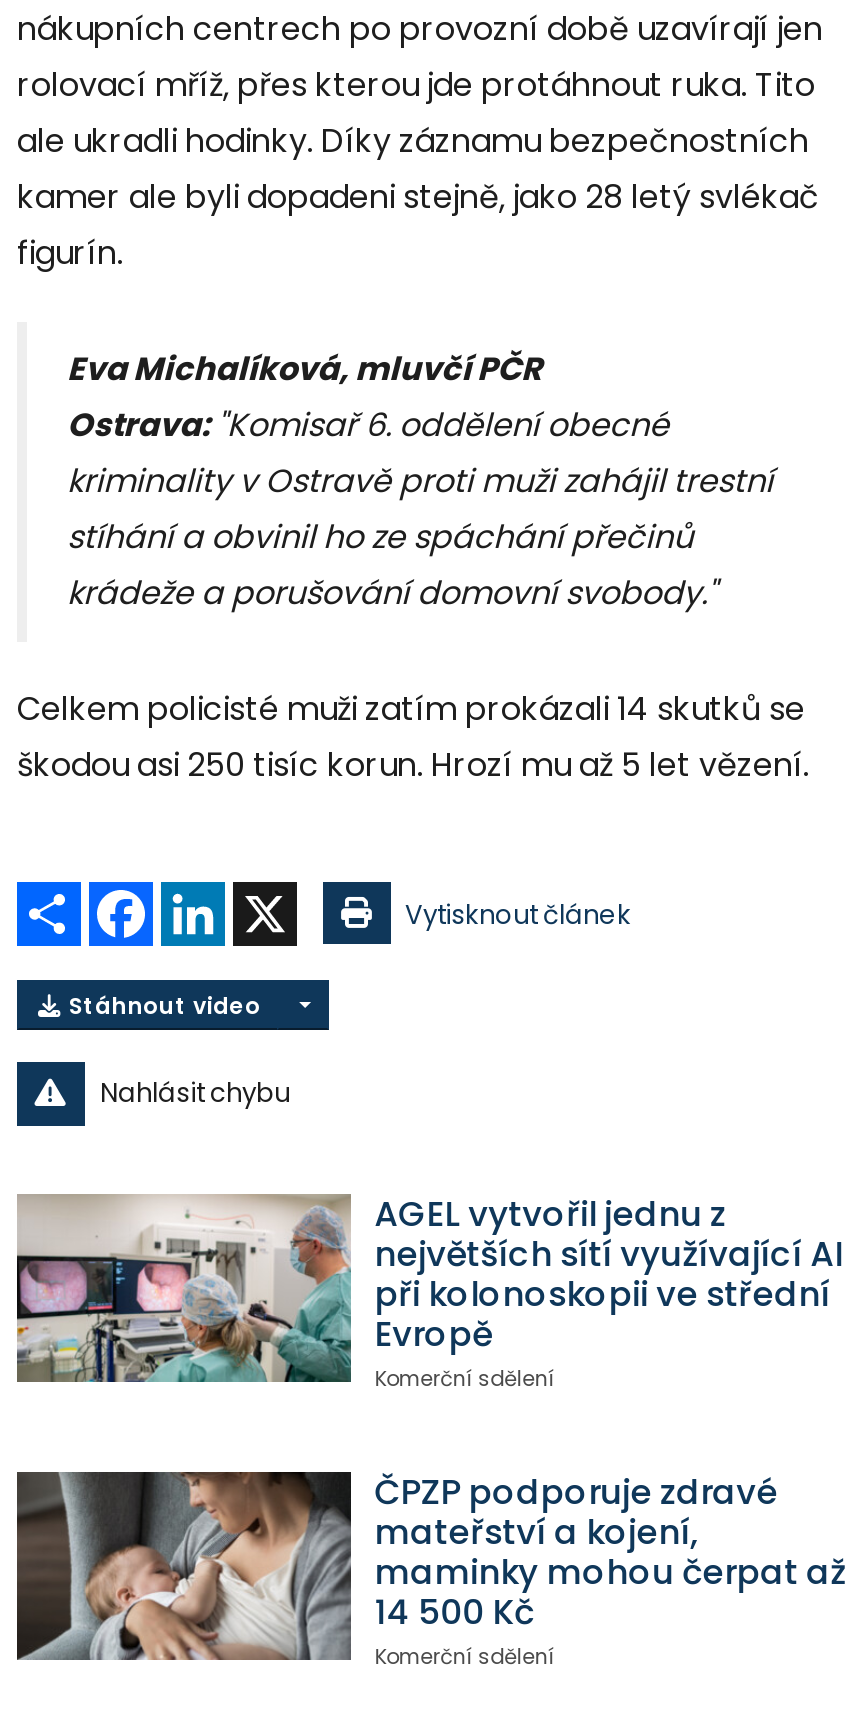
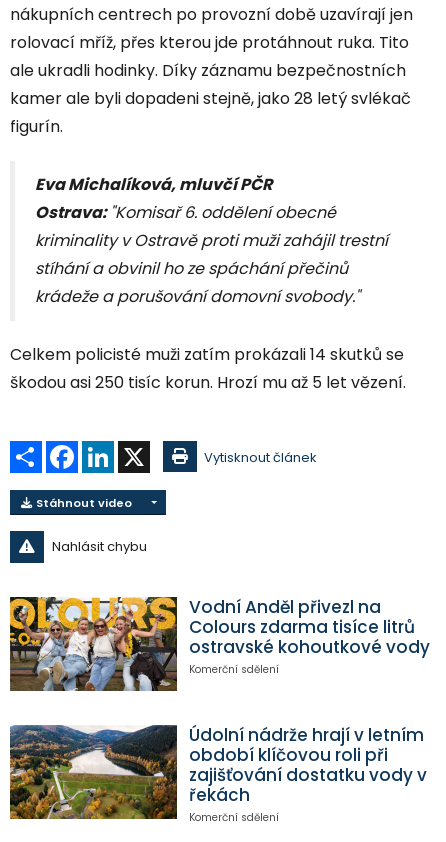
- [image]
- AGEL vytvořil jednu z
- největších sítí využívající AI
- při kolonoskopii ve střední
- Evropě
+ [image]
+ Vodní Anděl přivezl na
+ Colours zdarma tisíce litrů
+ ostravské kohoutkové vody

- [image]
- ČPZP podporuje zdravé
- mateřství a kojení,
- maminky mohou čerpat až
- 14 500 Kč
+ [image]
+ Údolní nádrže hrají v letním
+ období klíčovou roli při
+ zajišťování dostatku vody v
+ řekách
